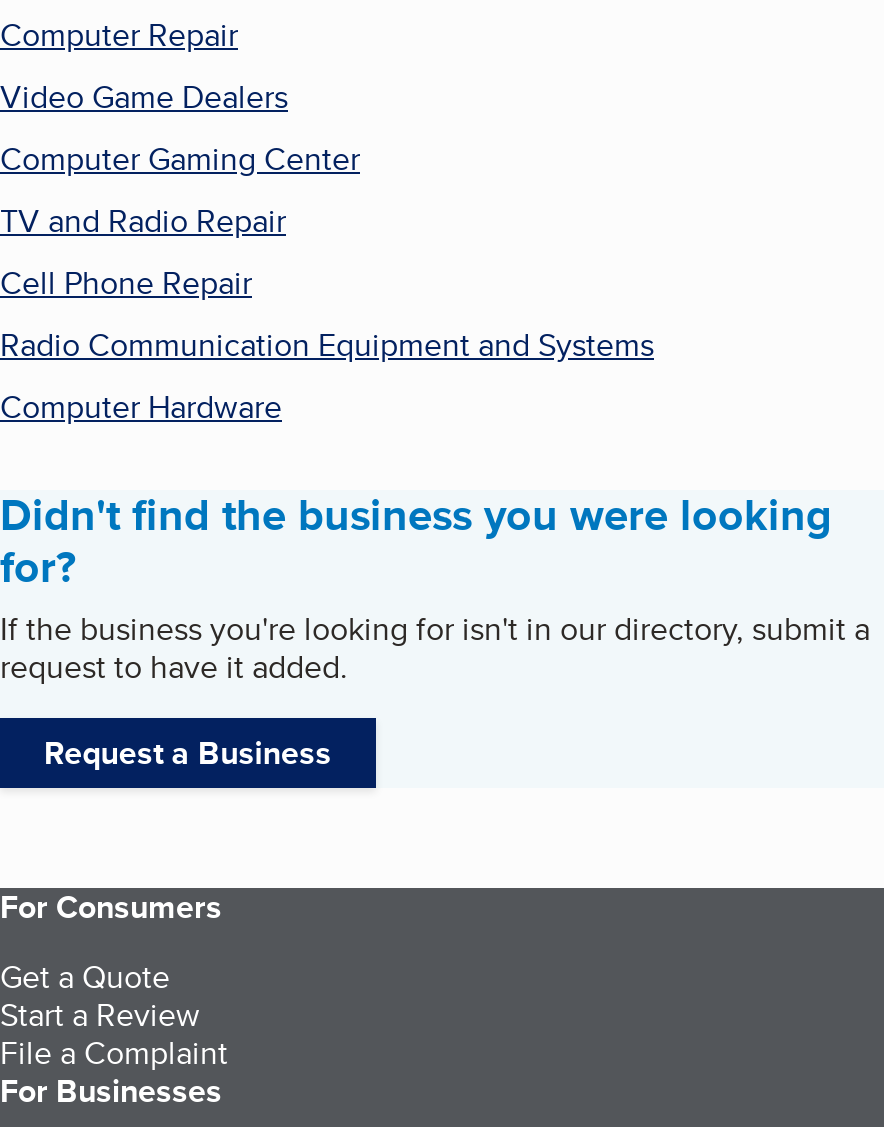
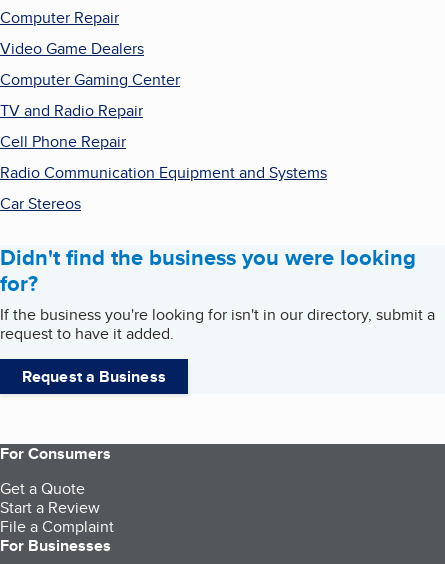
- Computer Hardware
+ Car Stereos
